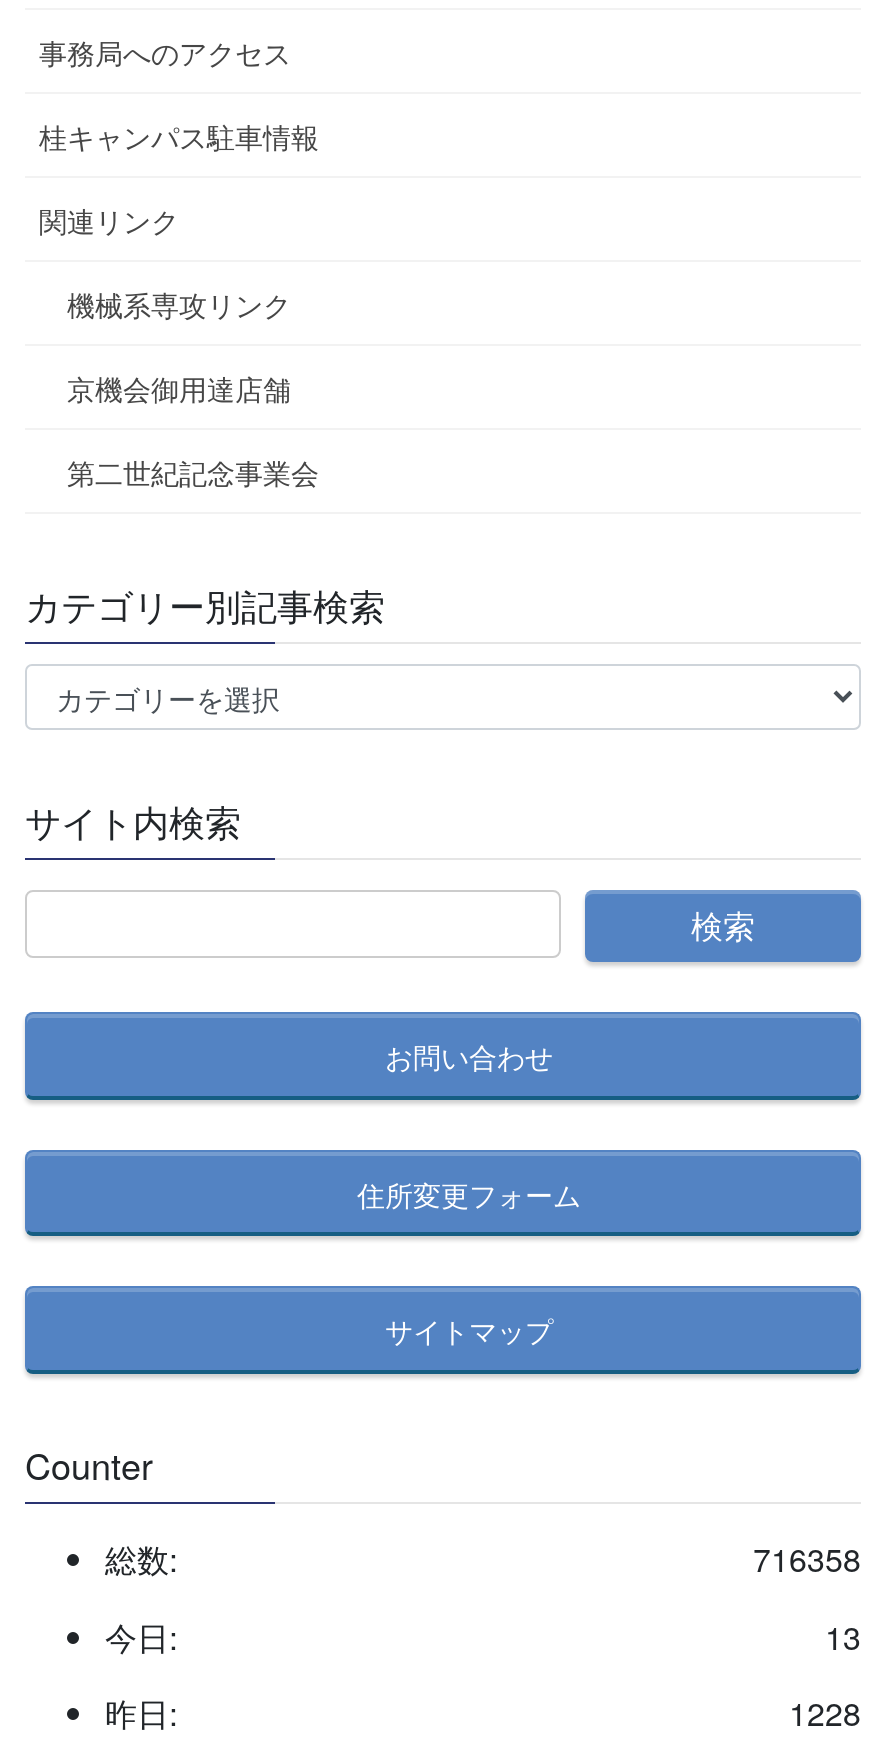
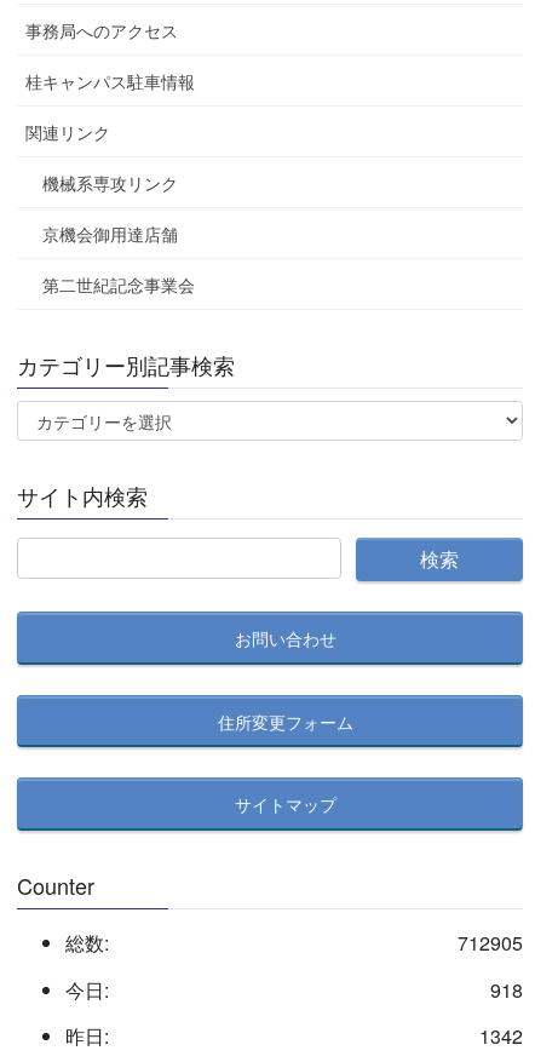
- 716358
+ 712905

- 13
+ 918

- 1228
+ 1342
